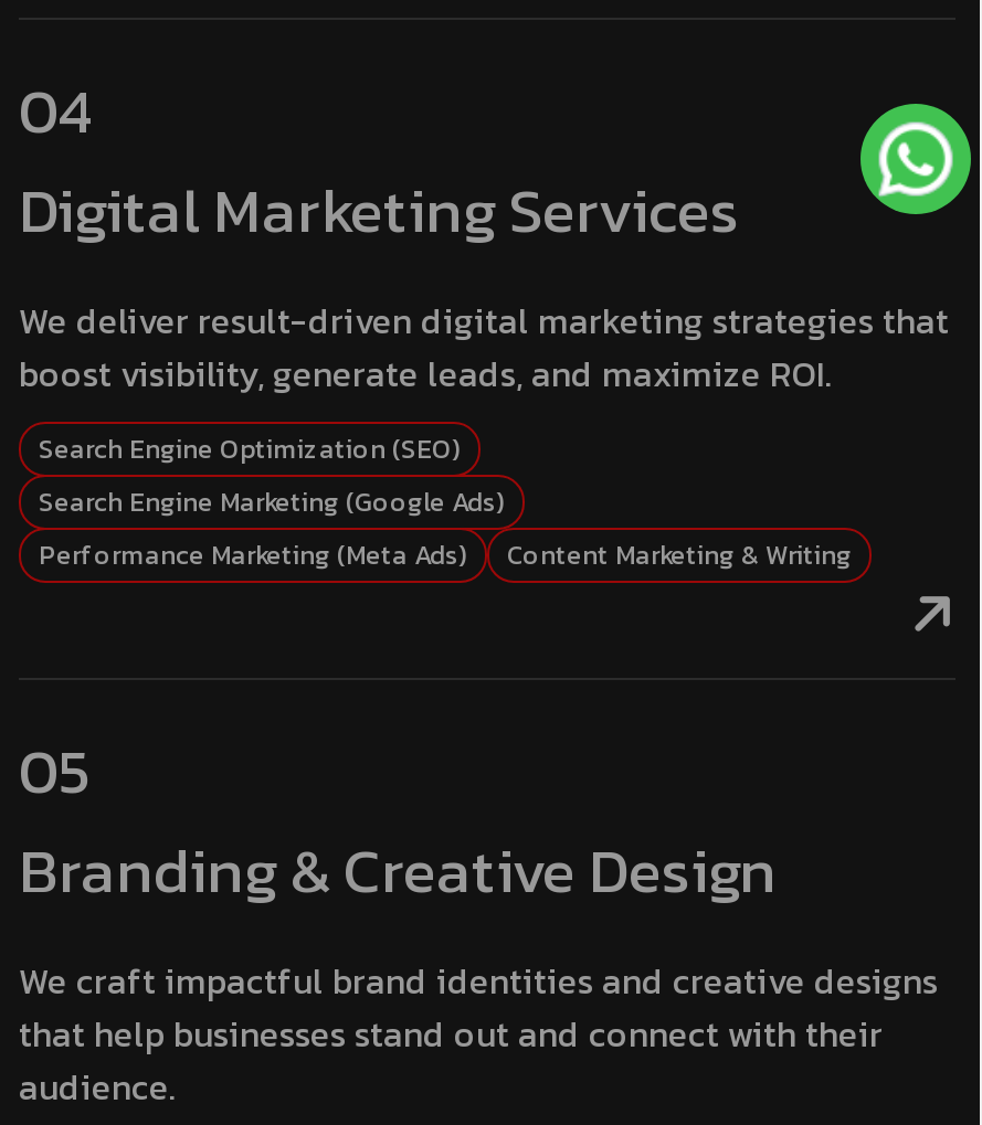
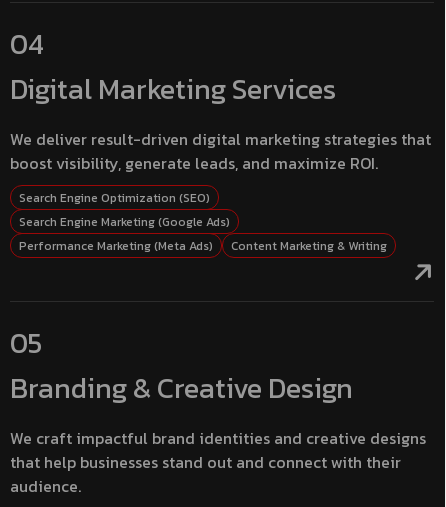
- [image]
